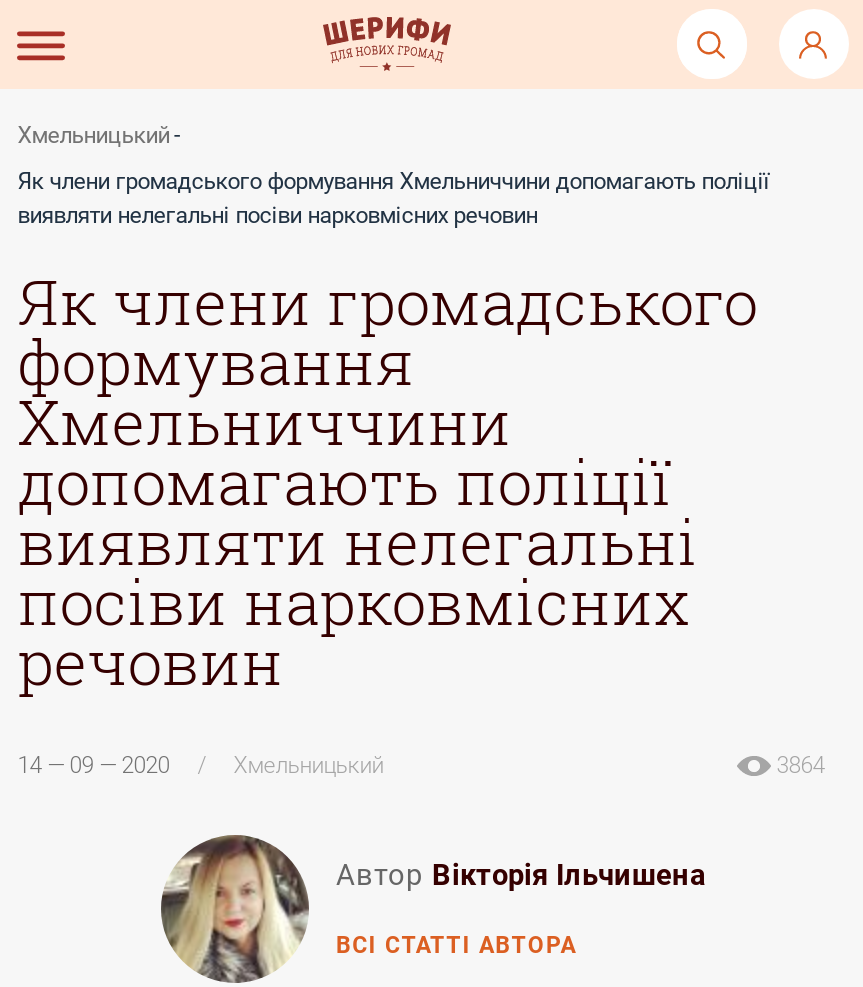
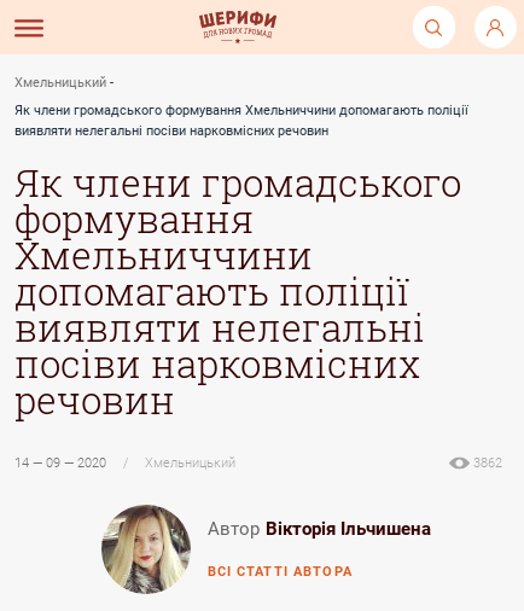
- 3864
+ 3862
